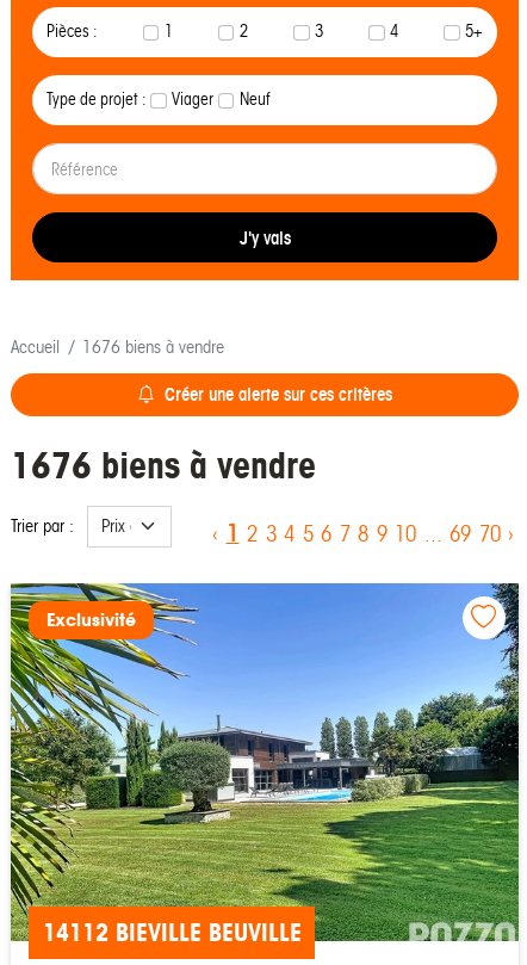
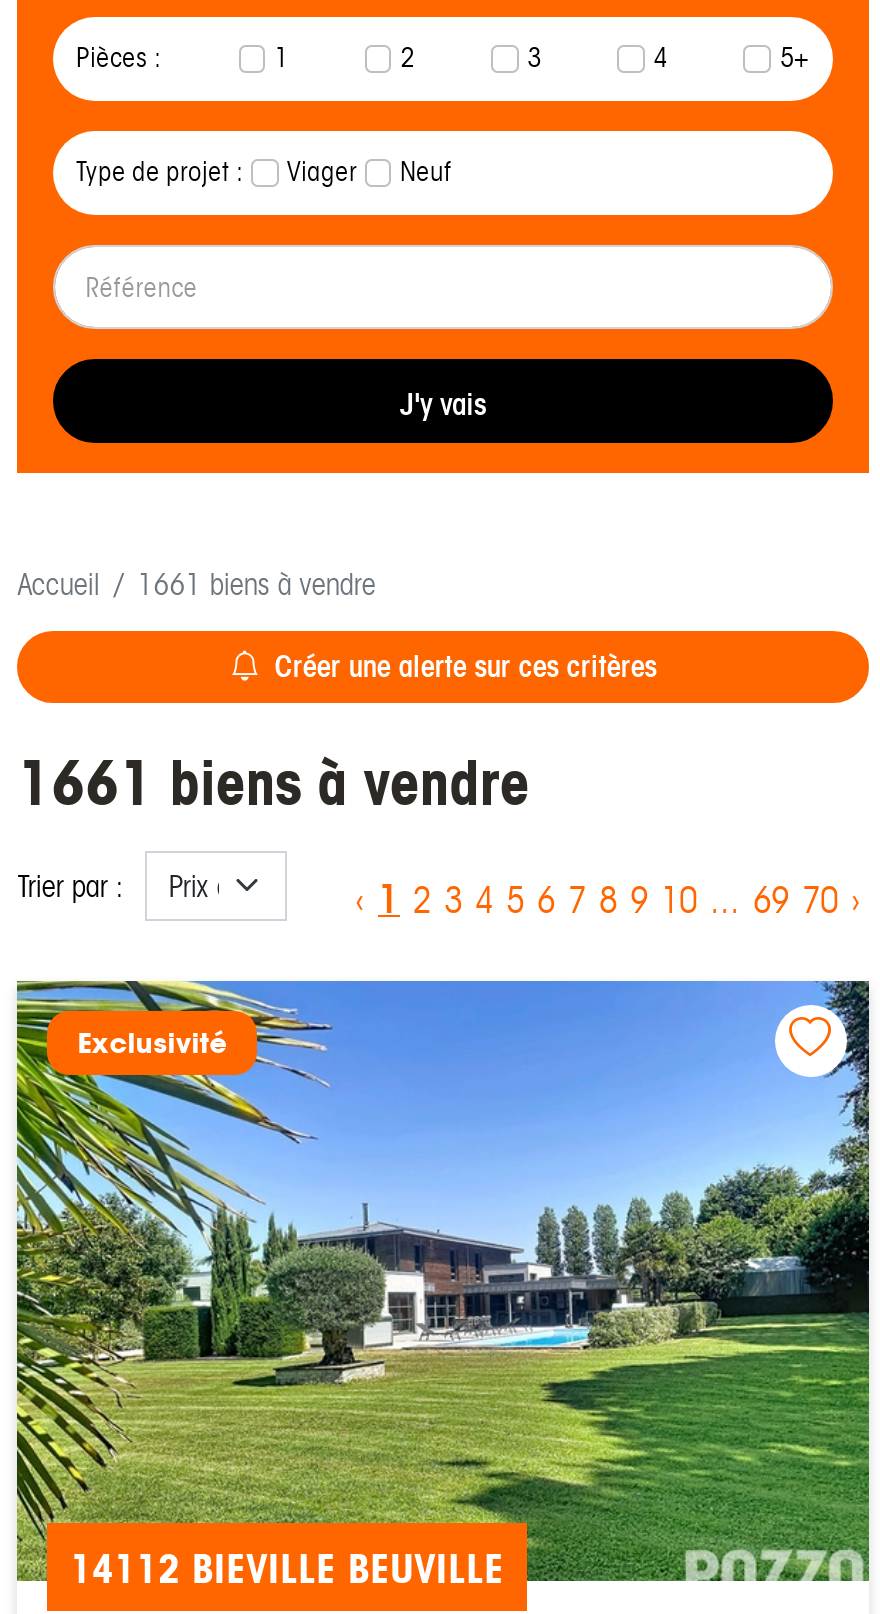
- 1676 biens à vendre
+ 1661 biens à vendre

- 1676 biens à vendre
+ 1661 biens à vendre
